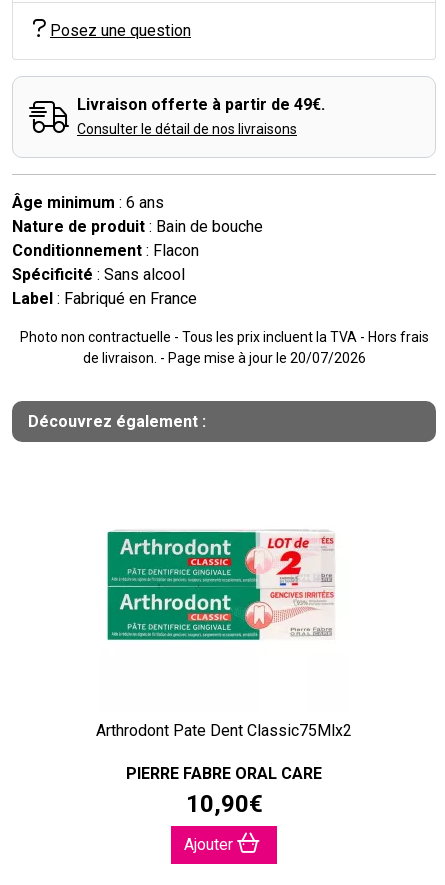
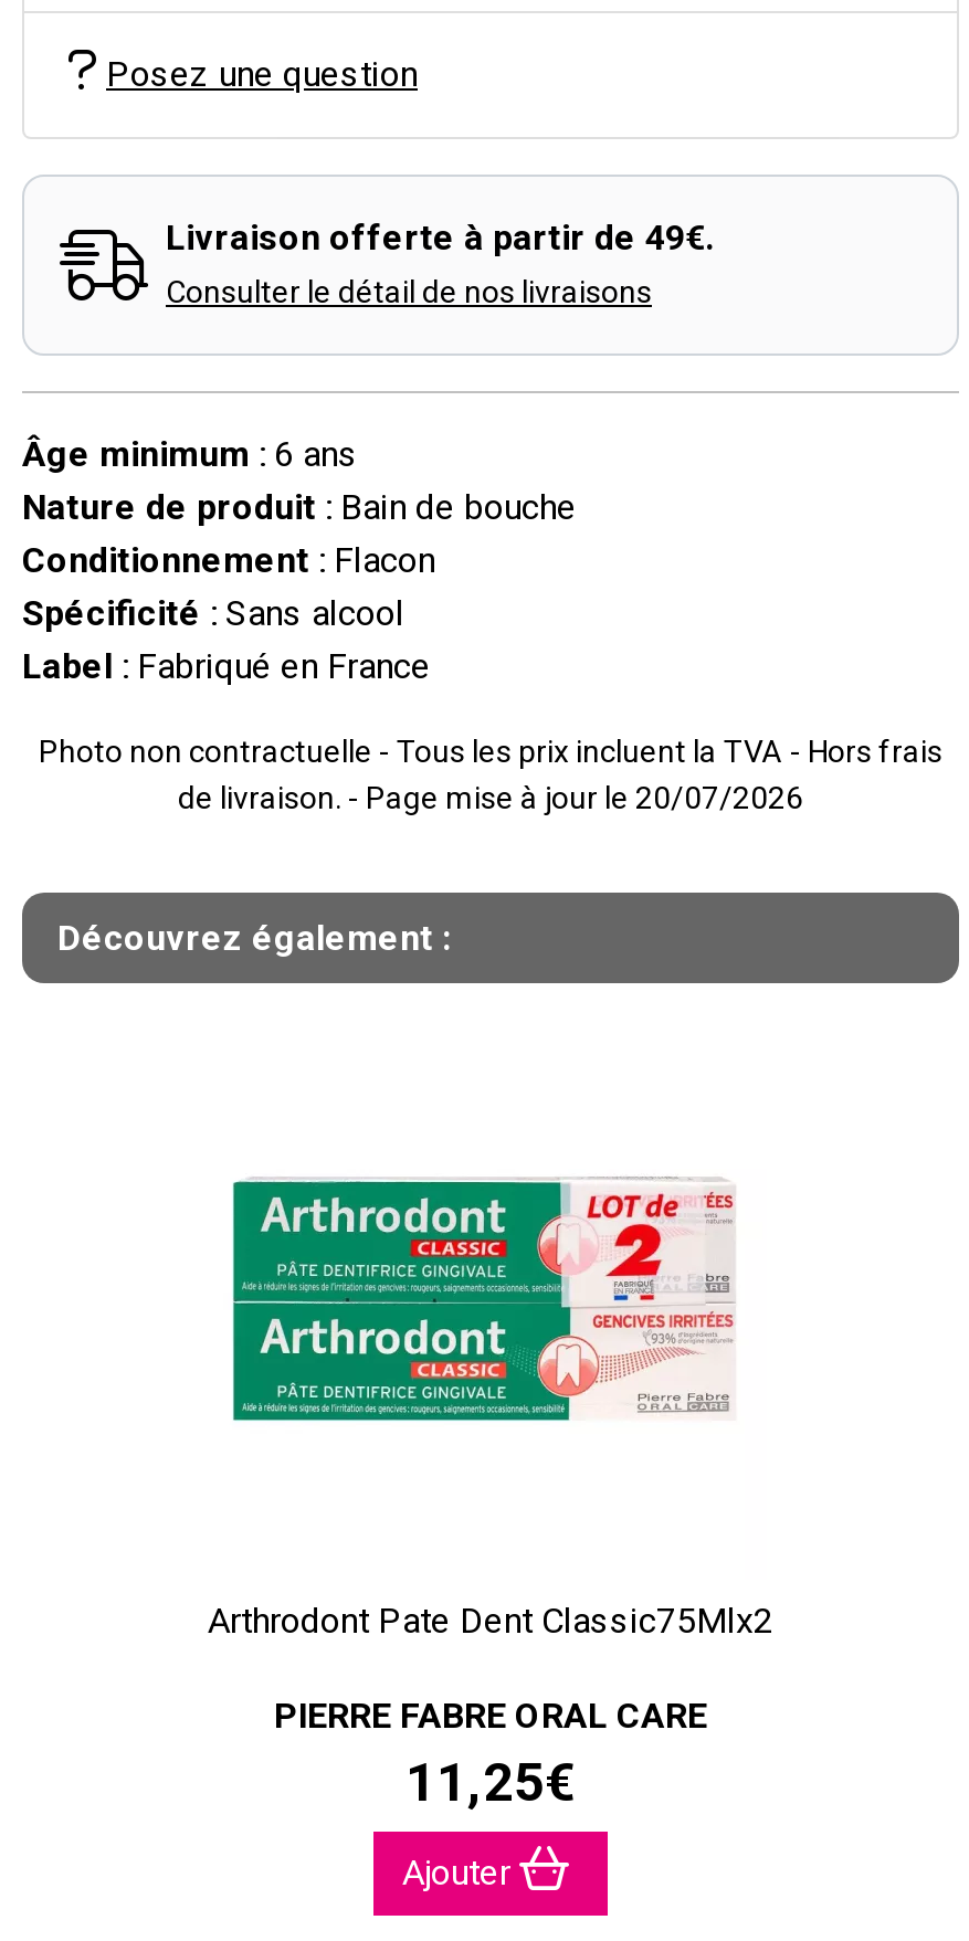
- 10, 90€
+ 11, 25€
